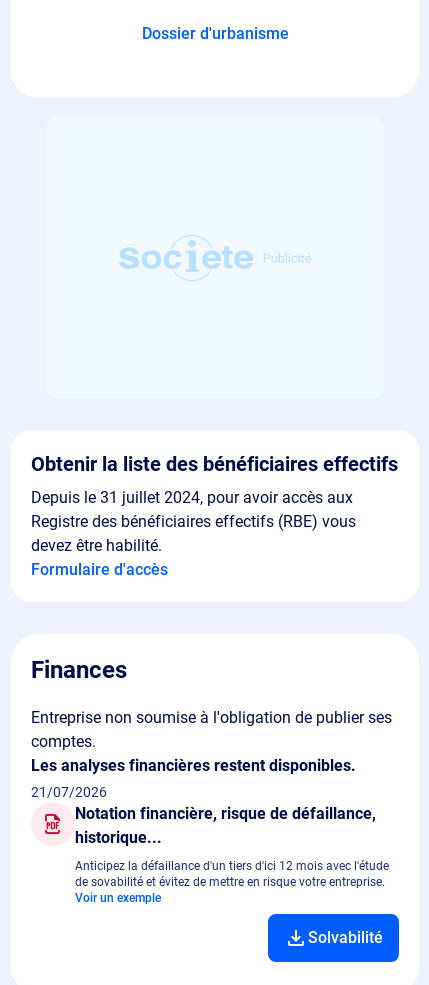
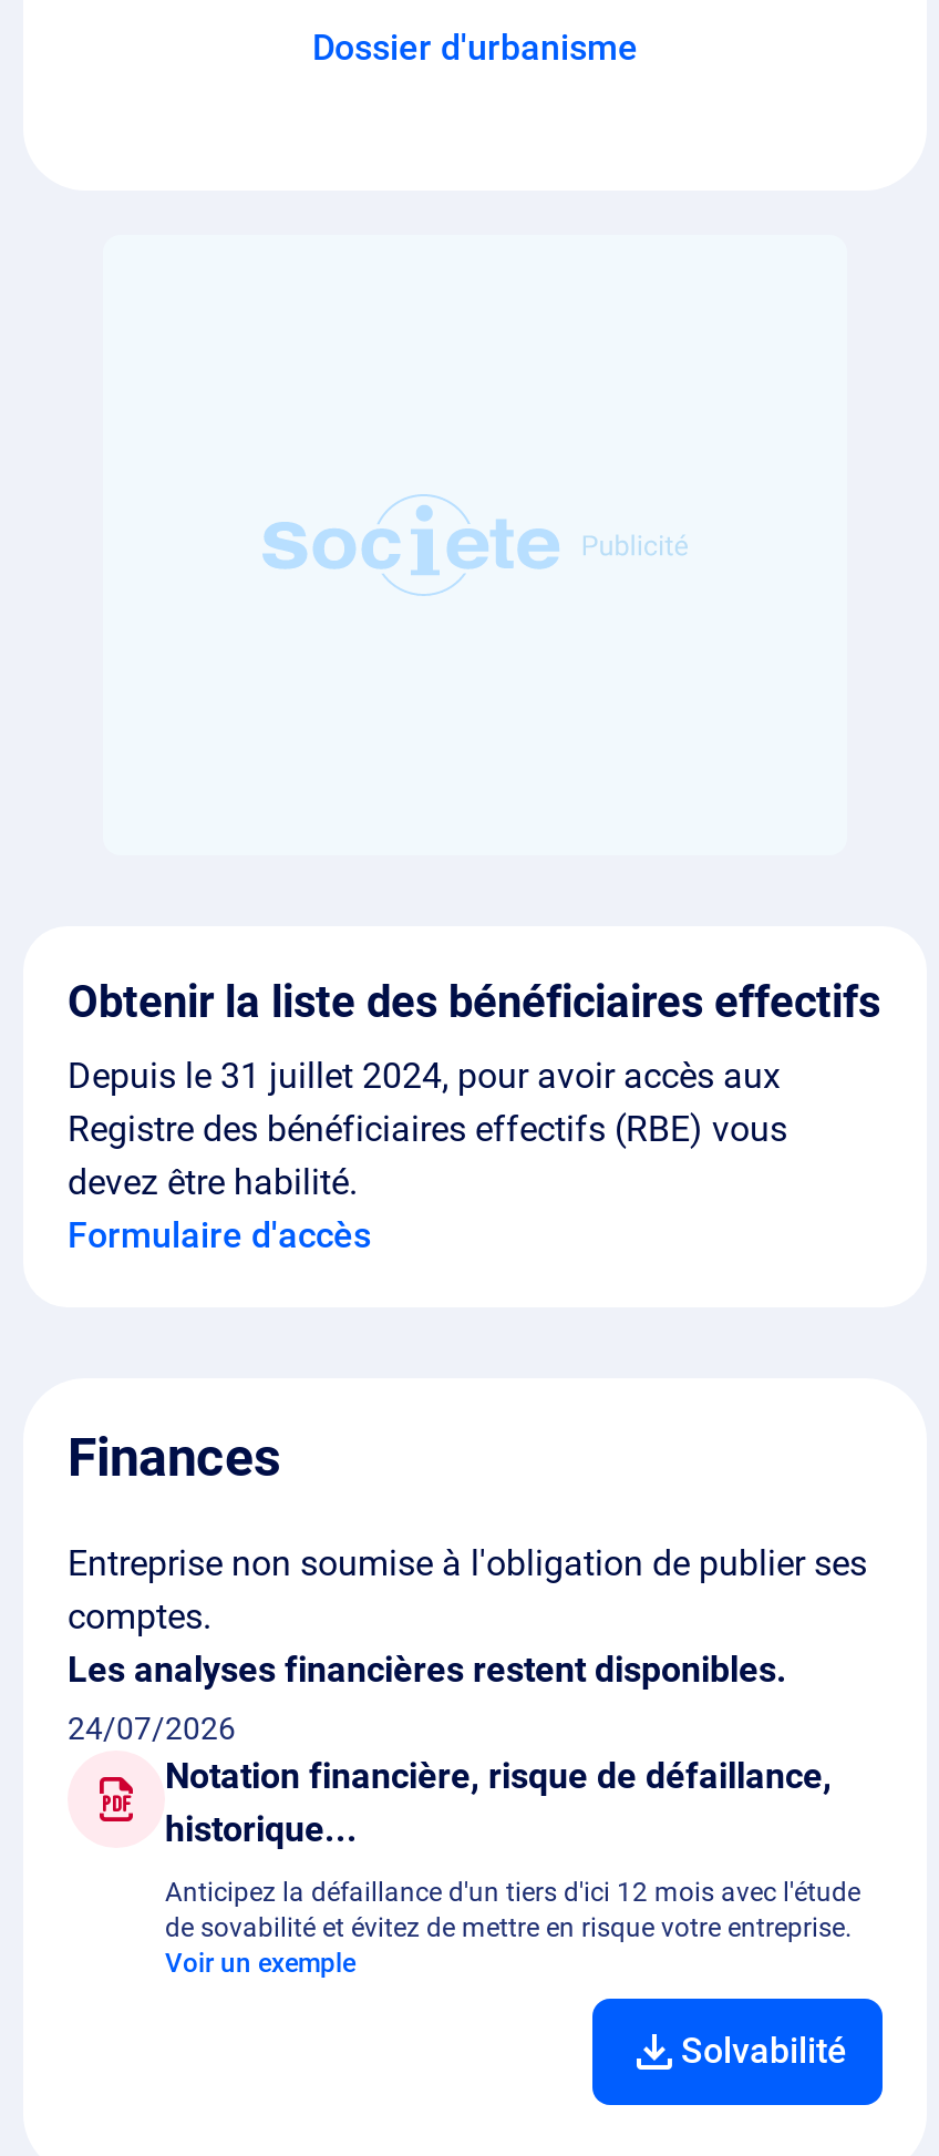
- 21/07/2026
+ 24/07/2026
